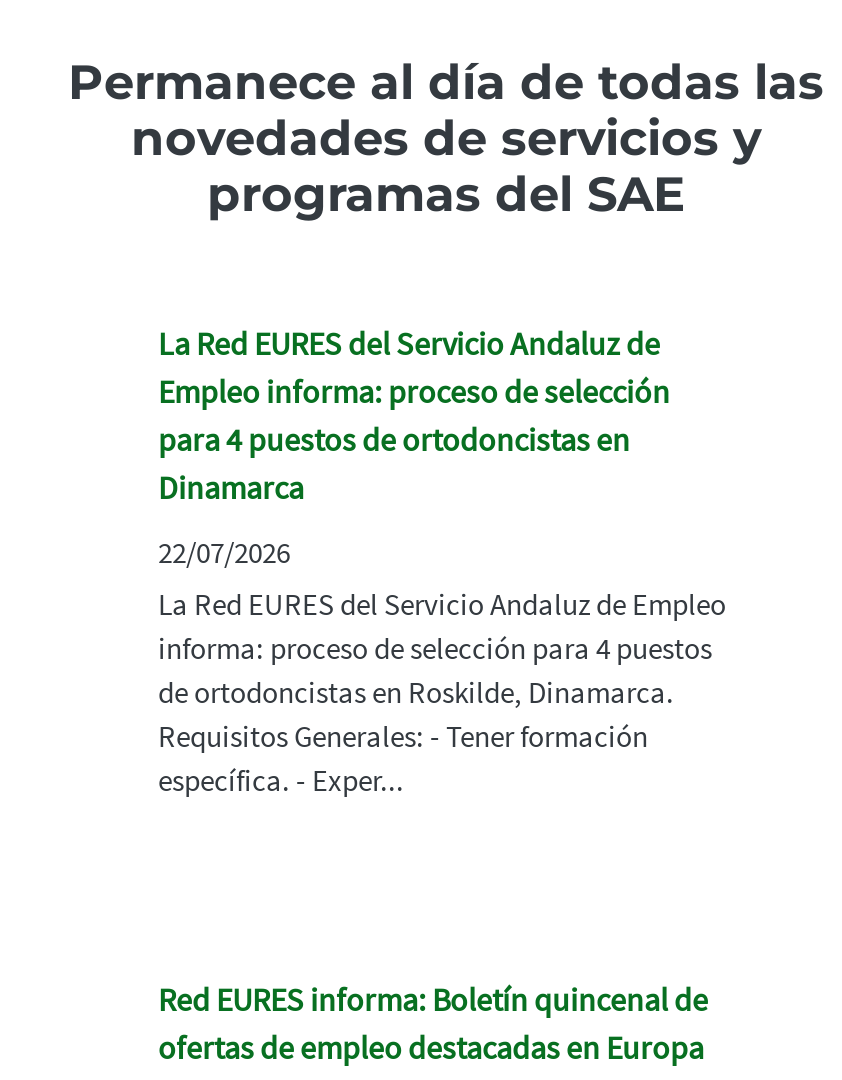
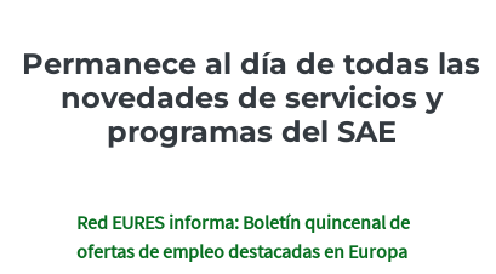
- La Red EURES del Servicio Andaluz de
- Empleo informa: proceso de selección
- para 4 puestos de ortodoncistas en
- Dinamarca
- 22/07/2026
- La Red EURES del Servicio Andaluz de Empleo
- informa: proceso de selección para 4 puestos
- de ortodoncistas en Roskilde, Dinamarca.
- Requisitos Generales: - Tener formación
- específica. - Exper...
